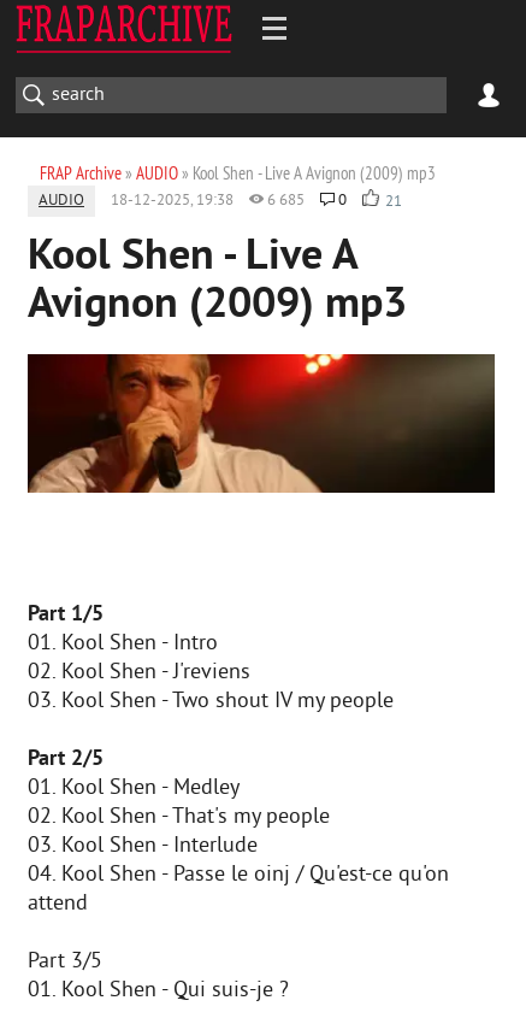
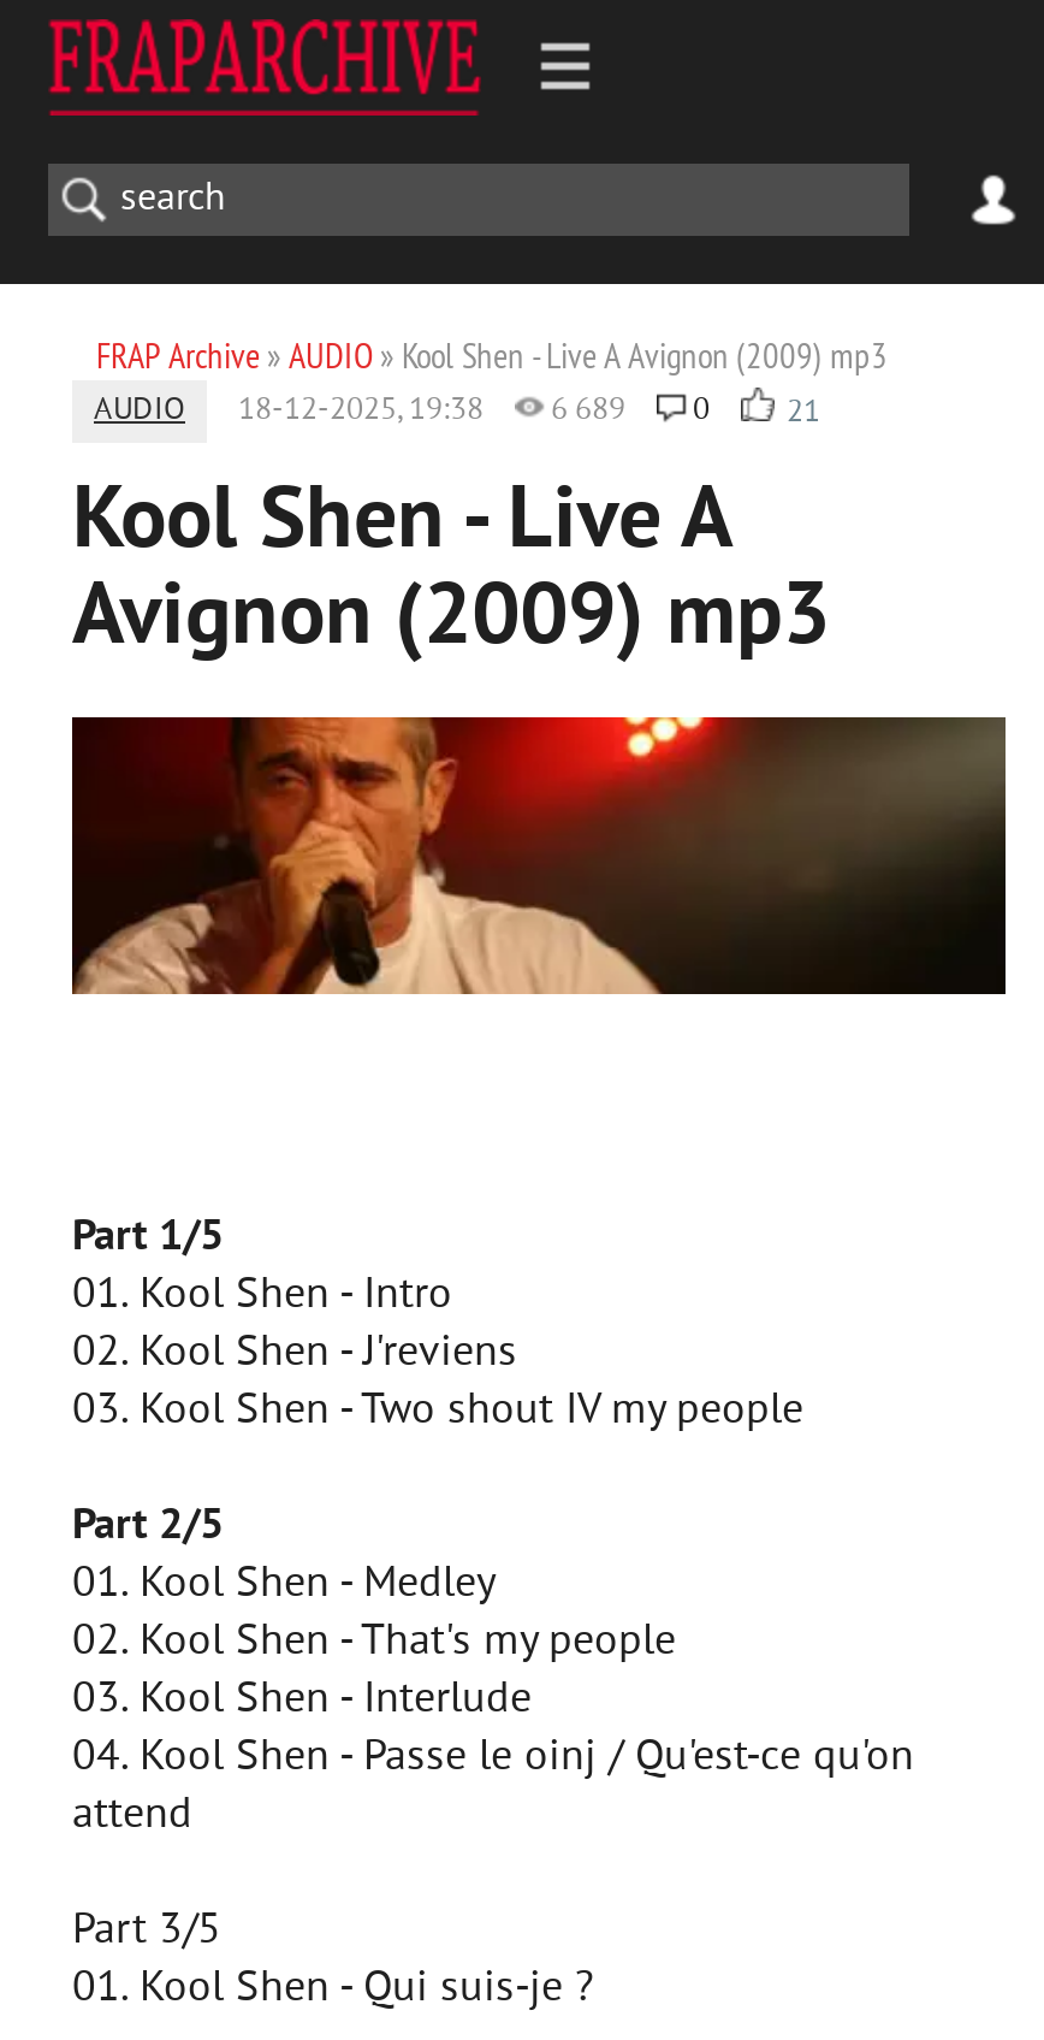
- AUDIO 18-12-2025, 19:38 6 685 0 21
+ AUDIO 18-12-2025, 19:38 6 689 0 21
